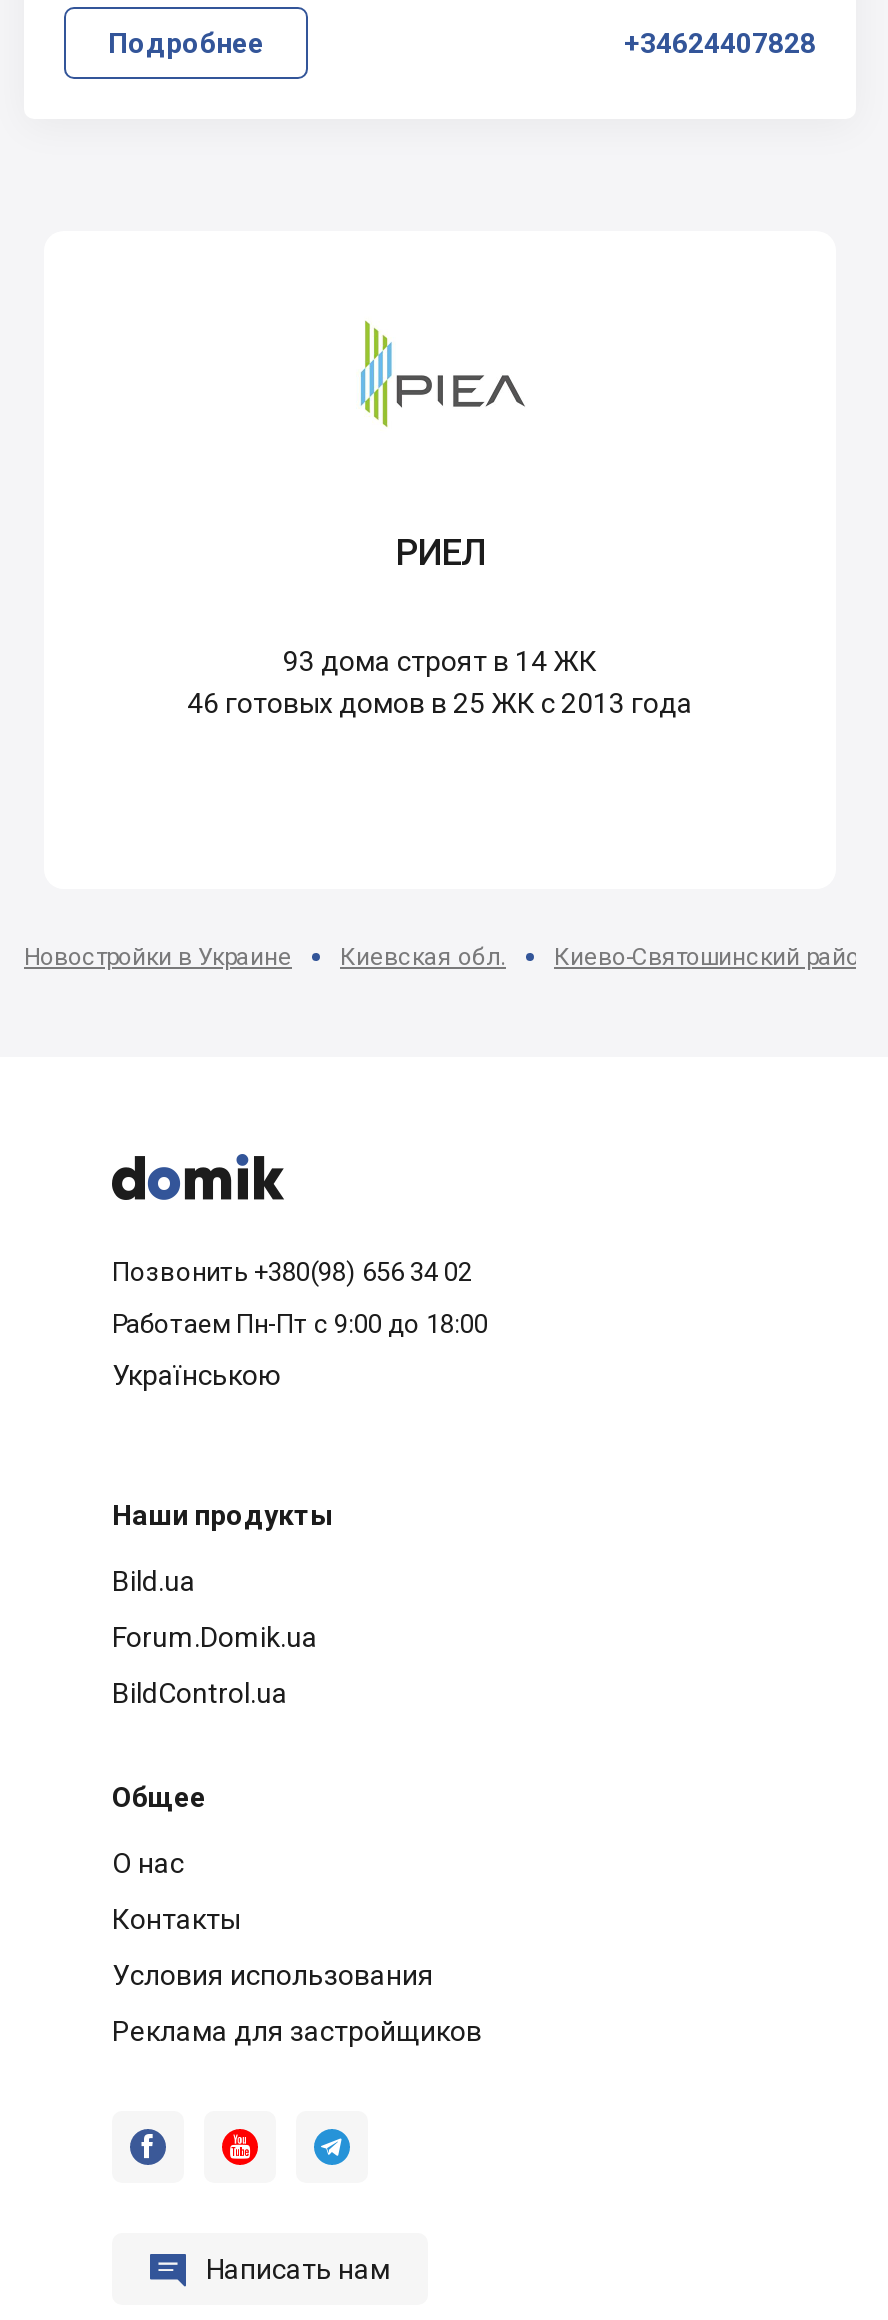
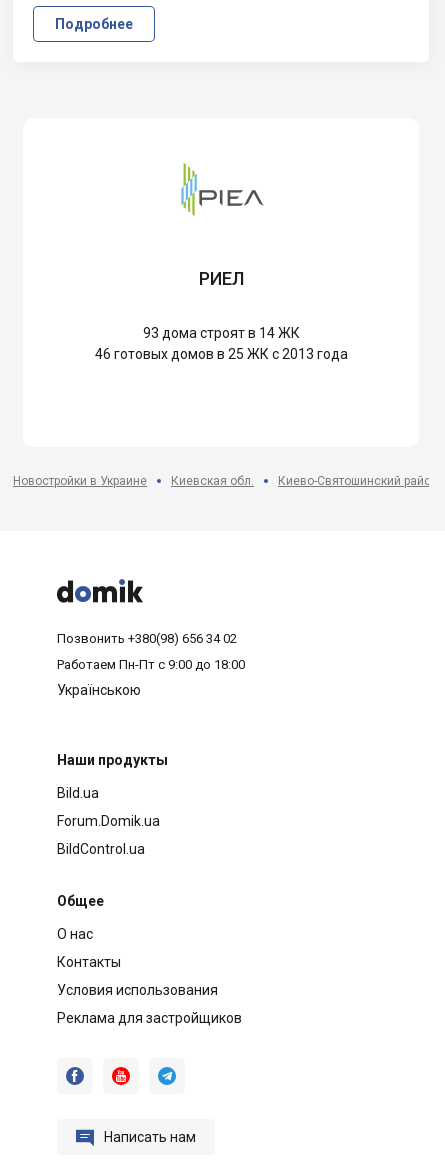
- +34624407828
